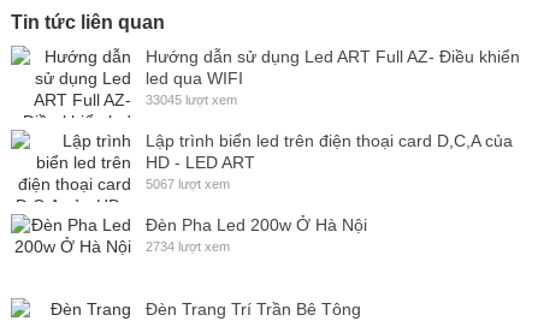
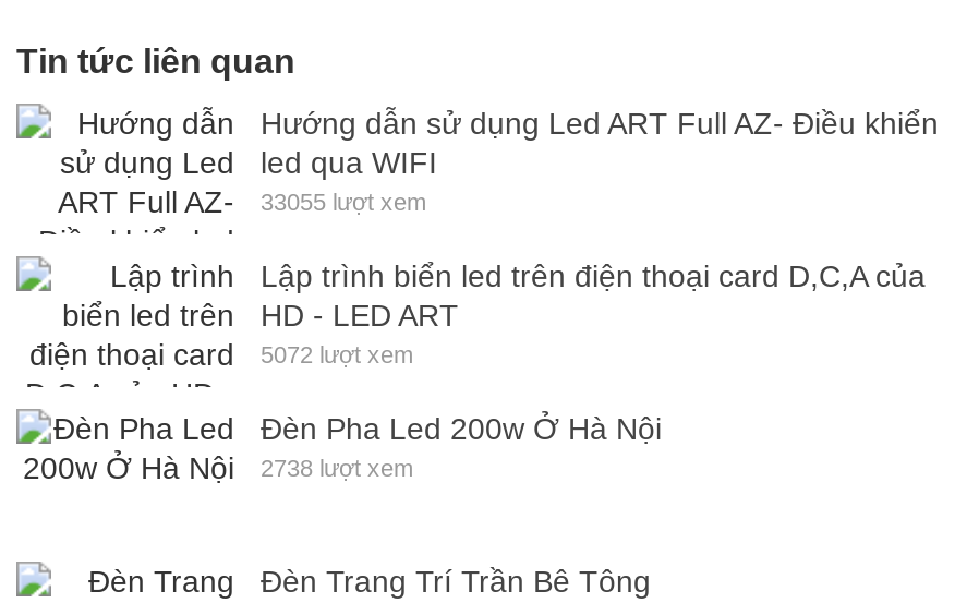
- 33045 lượt xem
+ 33055 lượt xem

- 5067 lượt xem
+ 5072 lượt xem

- 2734 lượt xem
+ 2738 lượt xem
